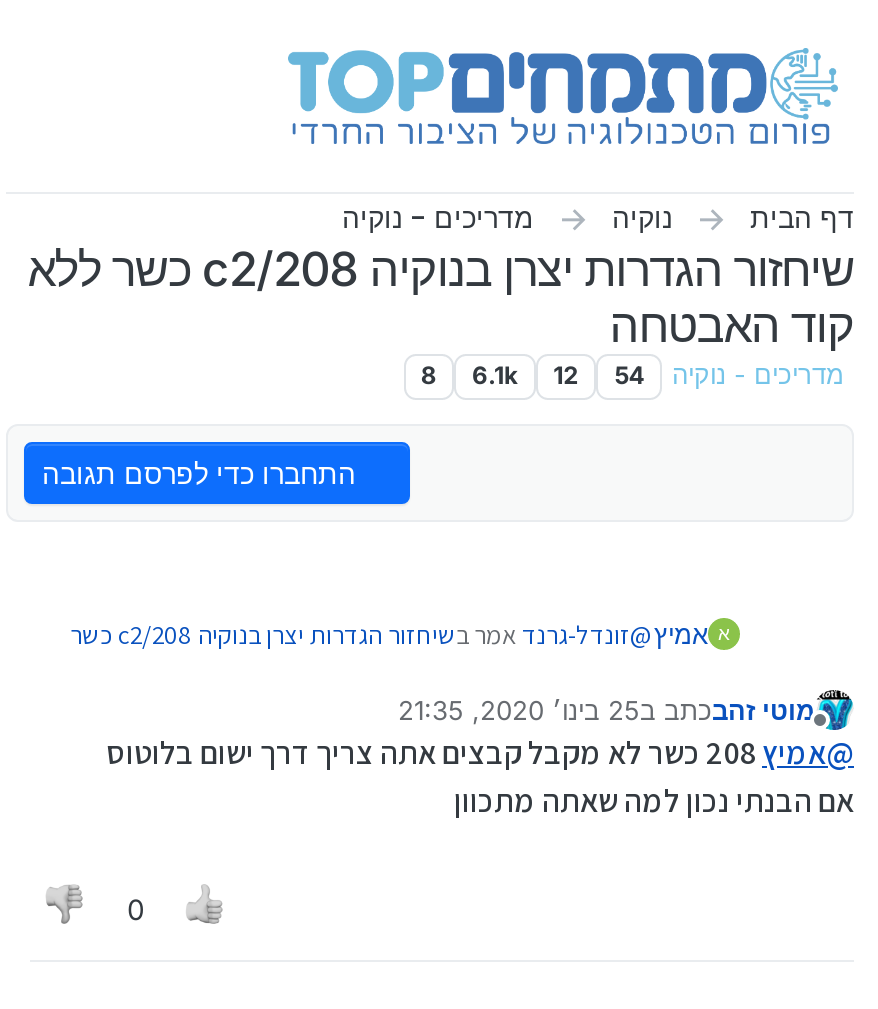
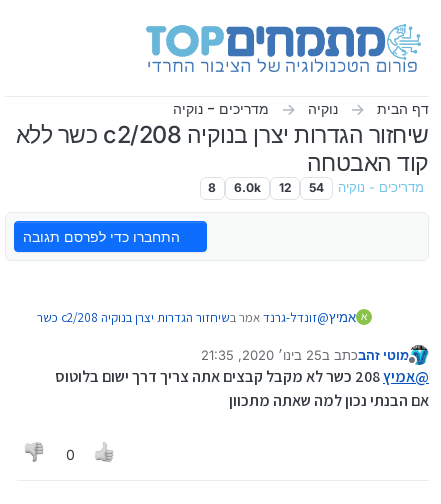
- מדריכים - נוקיה 54 12 6.1k 8
+ מדריכים - נוקיה 54 12 6.0k 8
